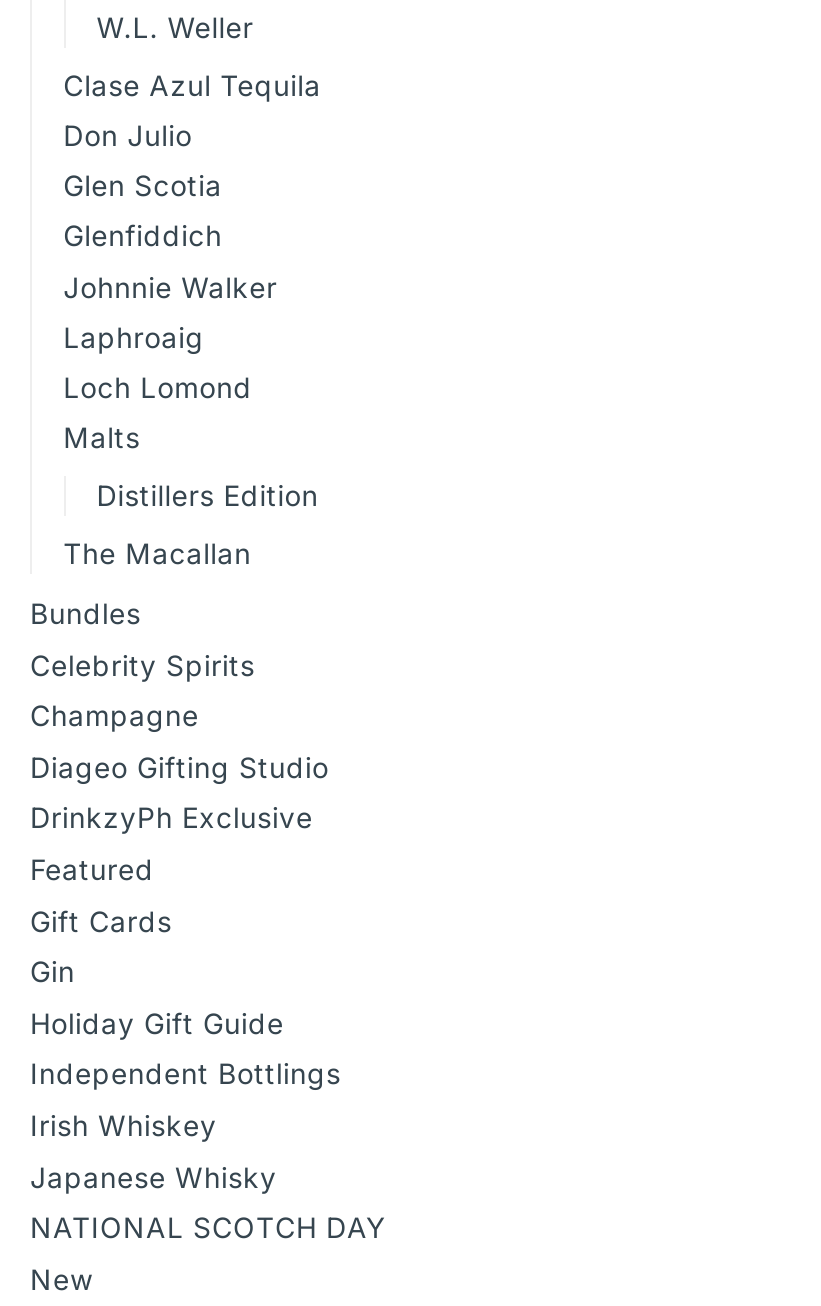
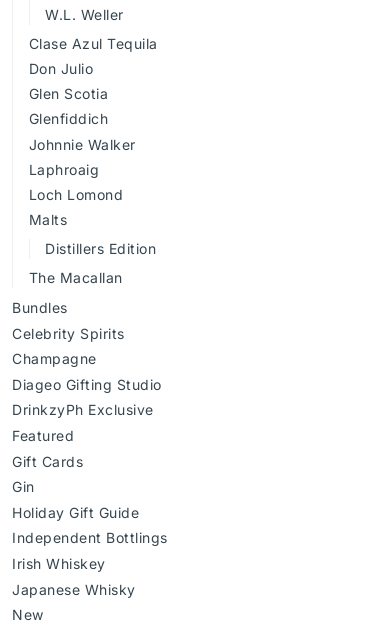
- NATIONAL SCOTCH DAY
